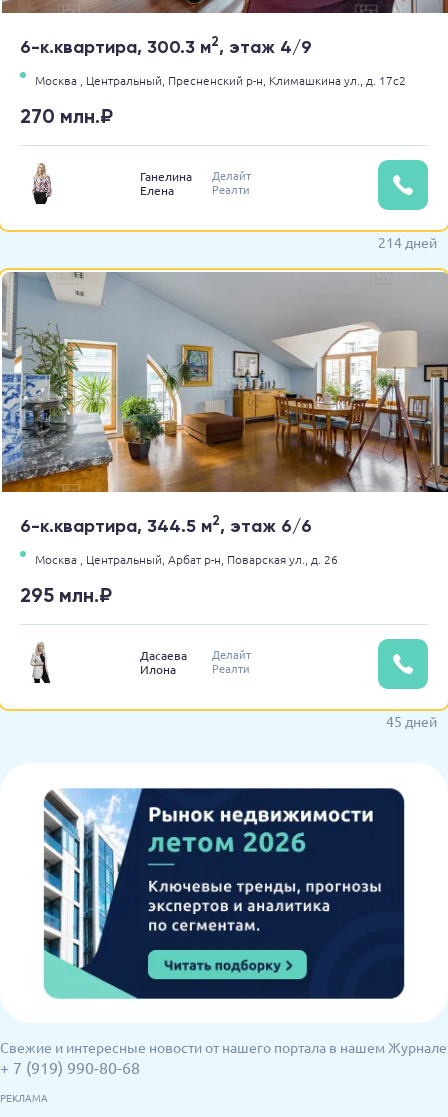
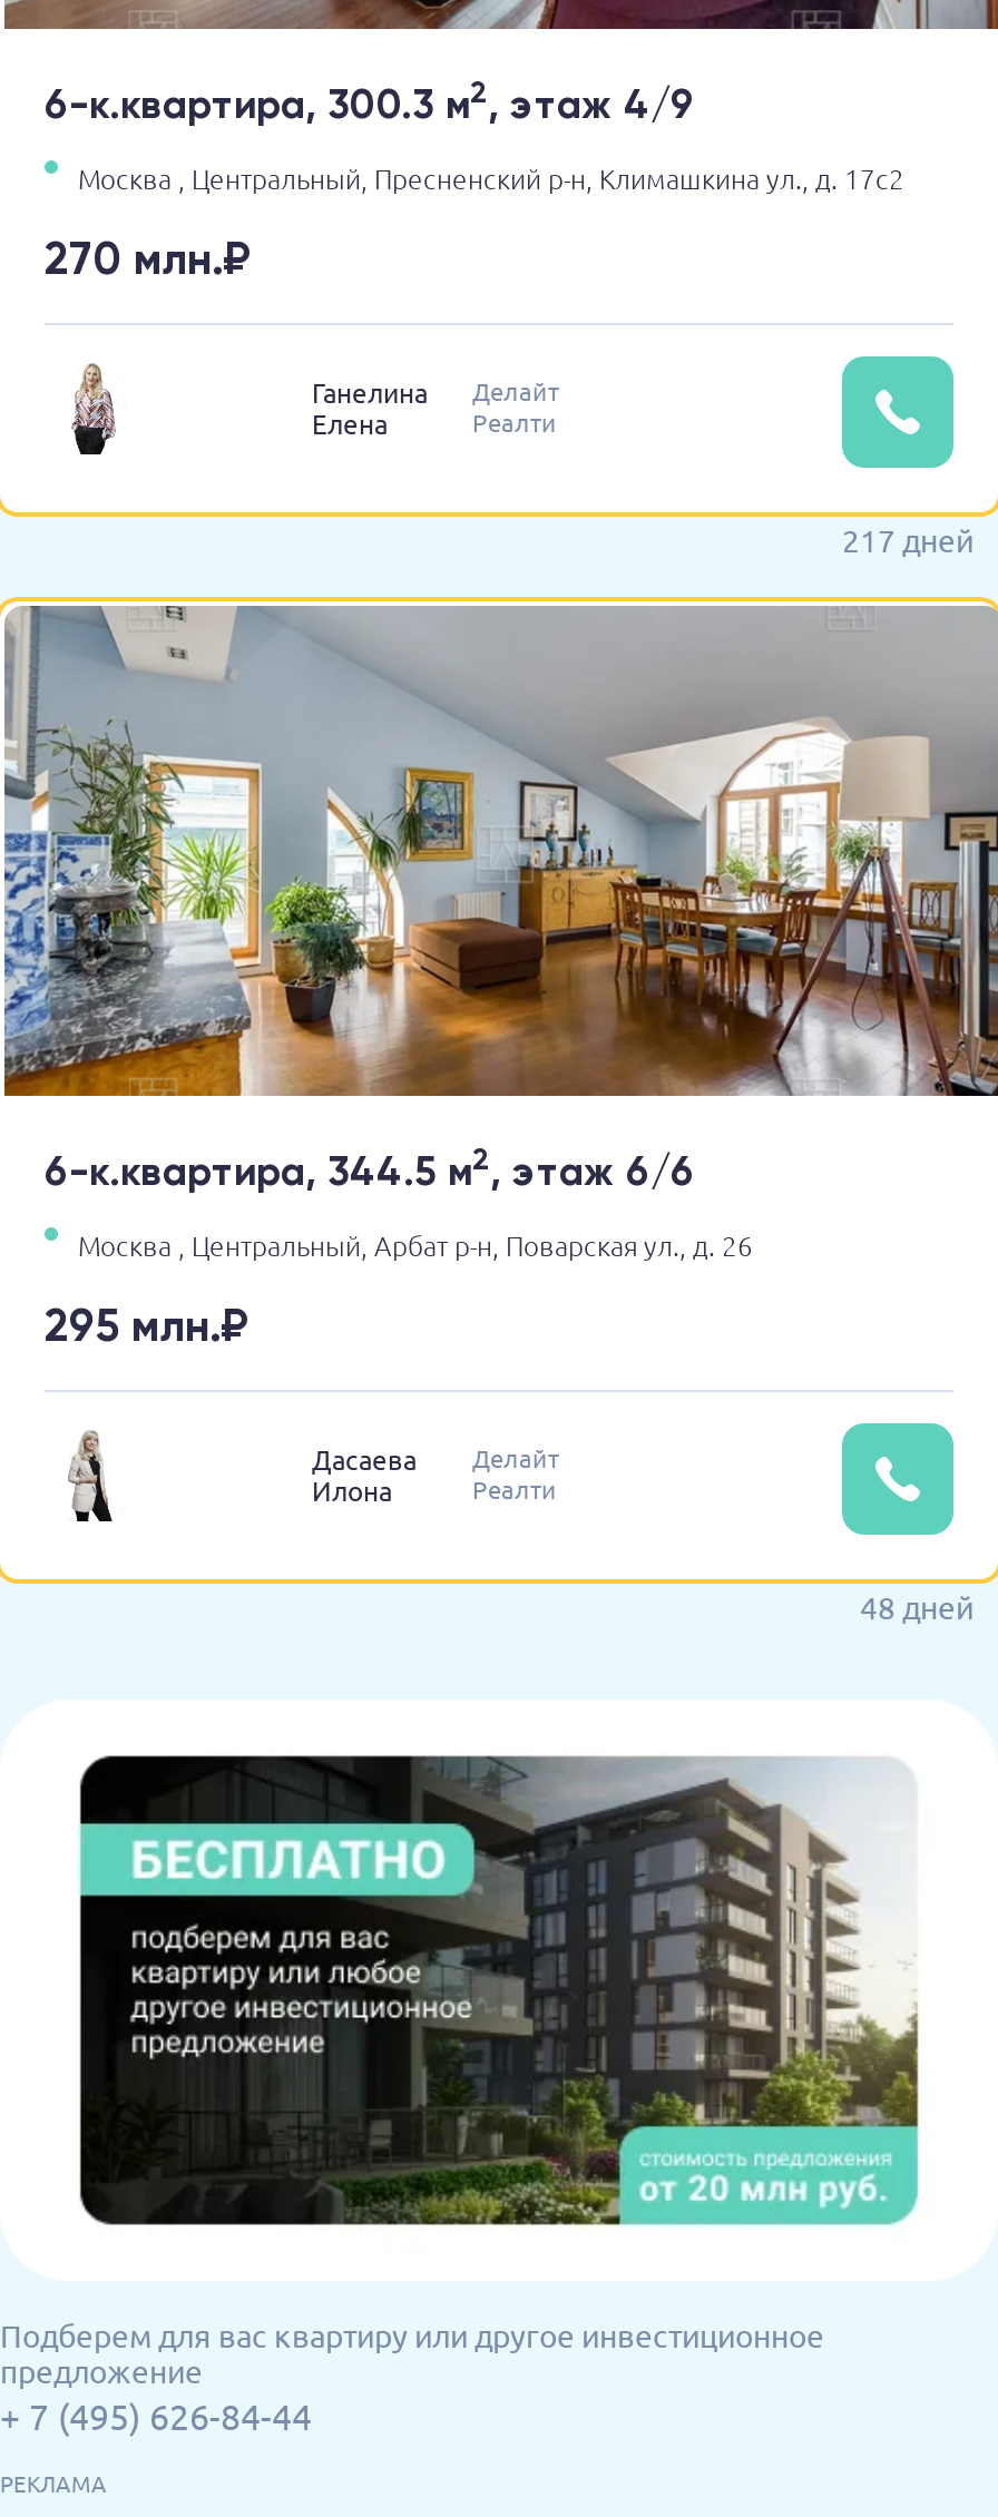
- 214 дней
+ 217 дней

- 45 дней
+ 48 дней

- [image]
- Свежие и интересные новости от нашего портала в нашем Журнале
- + 7 (919) 990-80-68
+ [image]
+ Подберем для вас квартиру или другое инвестиционное
+ предложение
+ + 7 (495) 626-84-44
